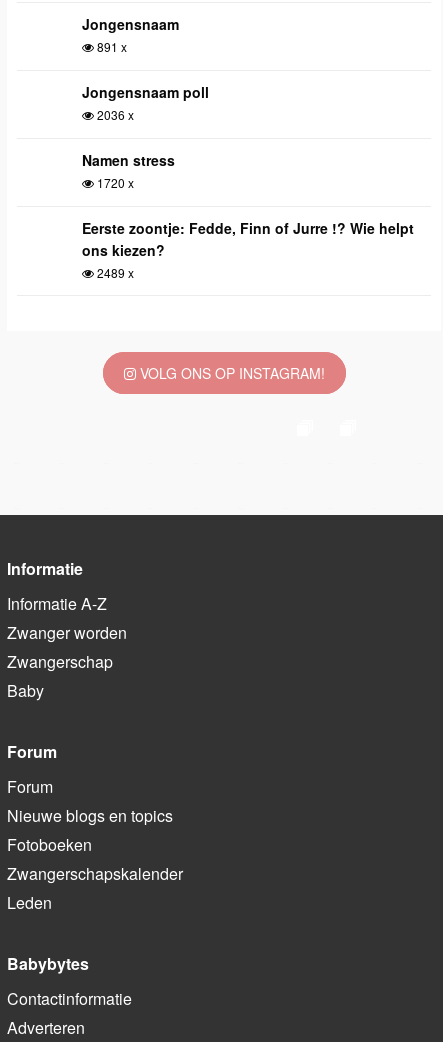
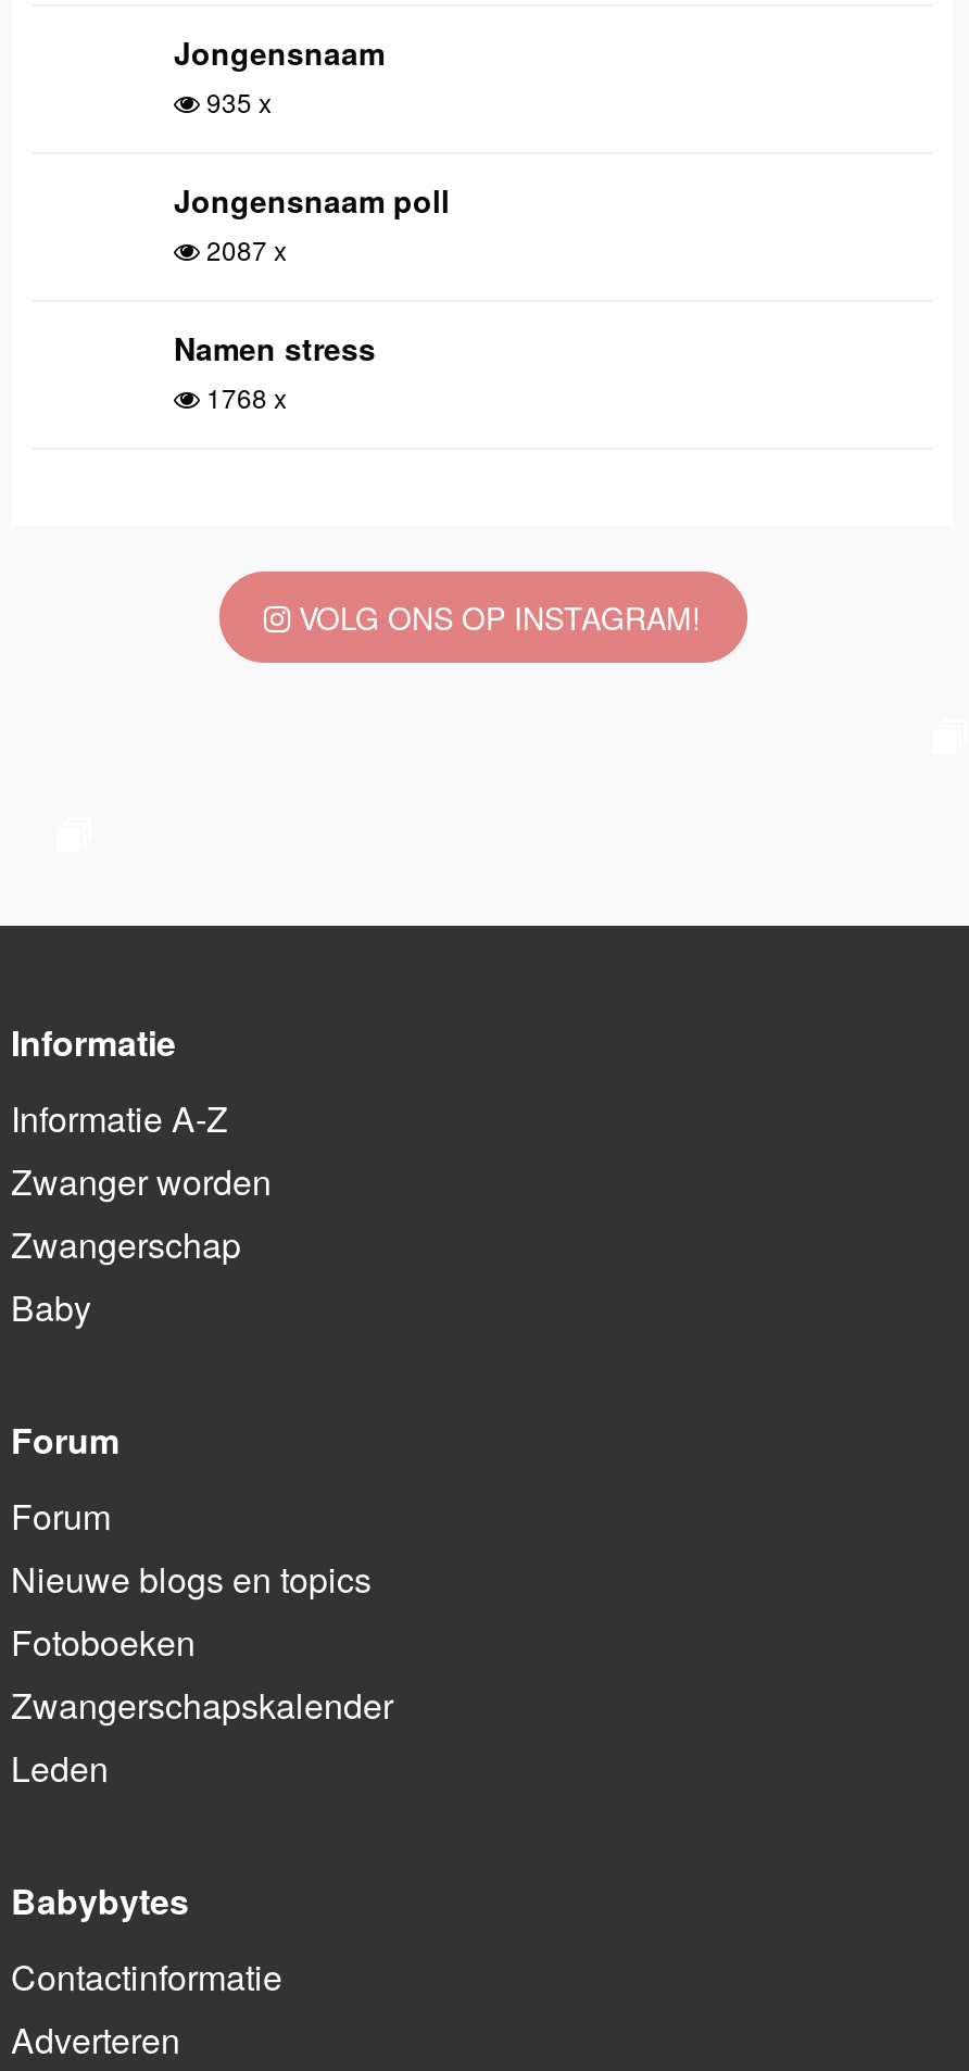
- 891 x
+ 935 x

- 2036 x
+ 2087 x

- 1720 x
- Eerste zoontje: Fedde, Finn of Jurre !? Wie helpt
- ons kiezen?
- 2489 x
+ 1768 x
